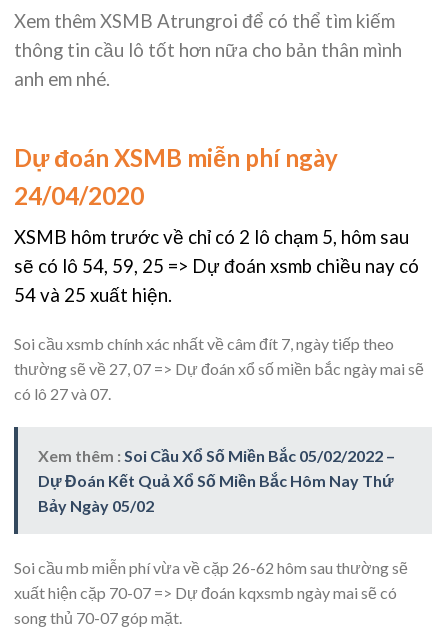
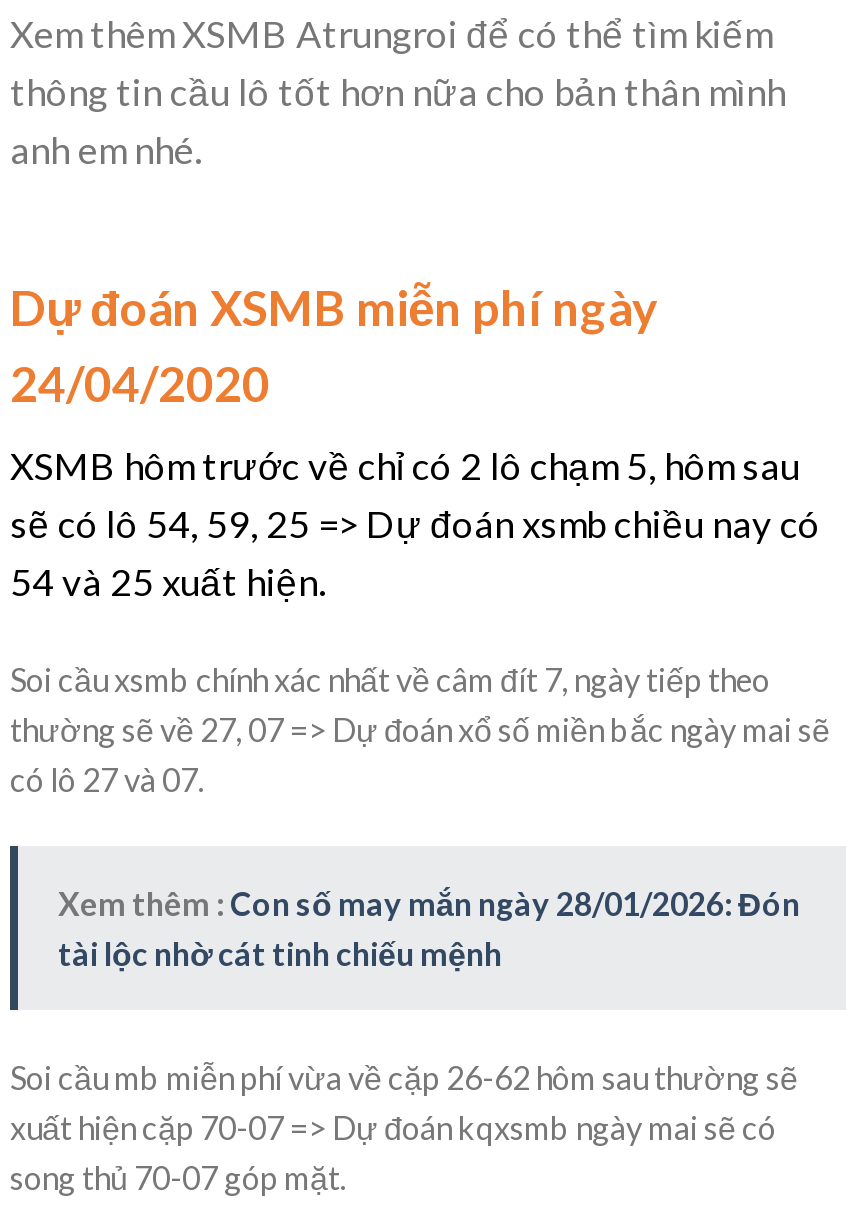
- Xem thêm : Soi Cầu Xổ Số Miền Bắc 05/02/2022 –
- Dự Đoán Kết Quả Xổ Số Miền Bắc Hôm Nay Thứ
- Bảy Ngày 05/02
+ Xem thêm : Con số may mắn ngày 28/01/2026: Đón
+ tài lộc nhờ cát tinh chiếu mệnh
